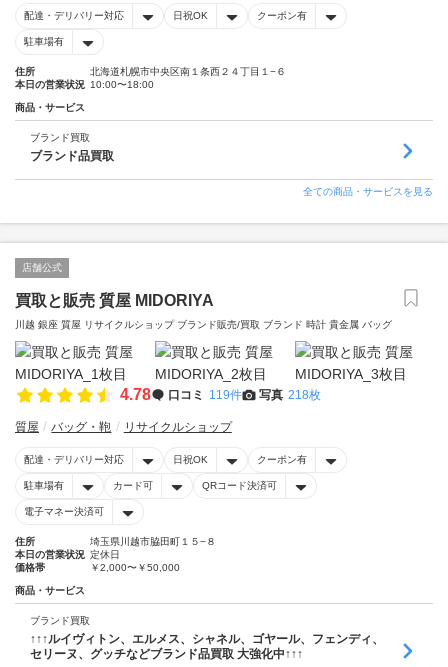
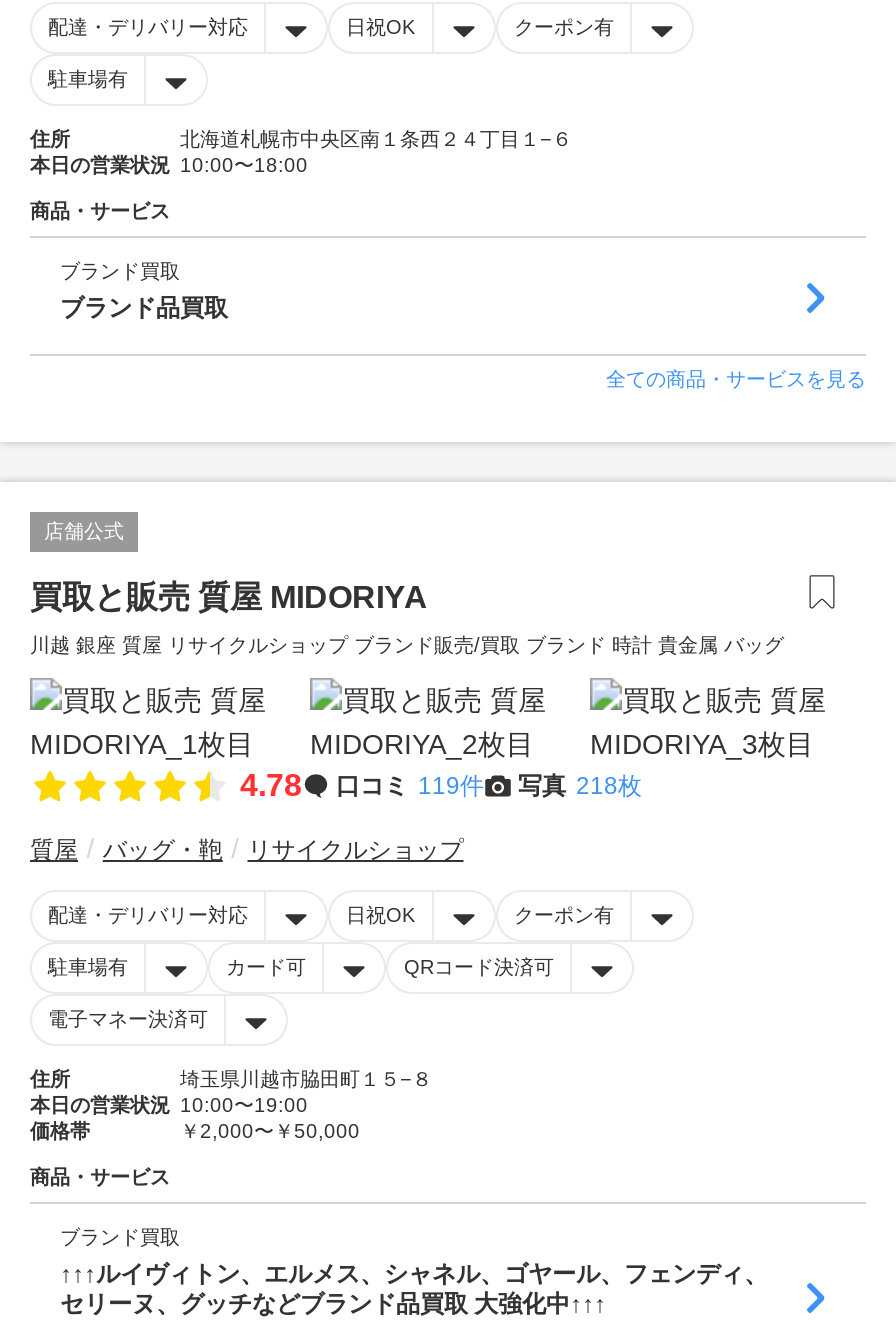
- 本日の営業状況 定休日
+ 本日の営業状況 10:00〜19:00
